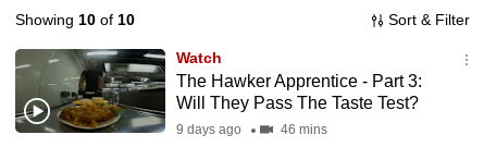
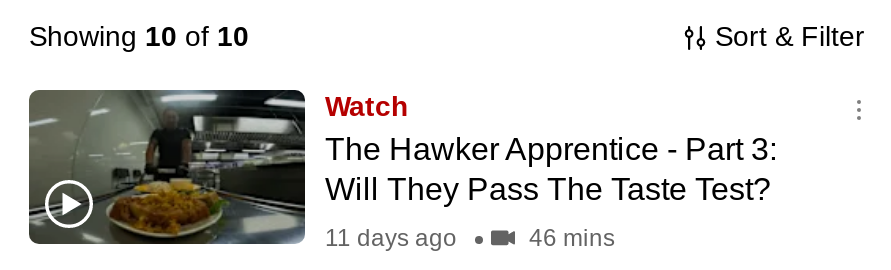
- 9 days ago
+ 11 days ago
